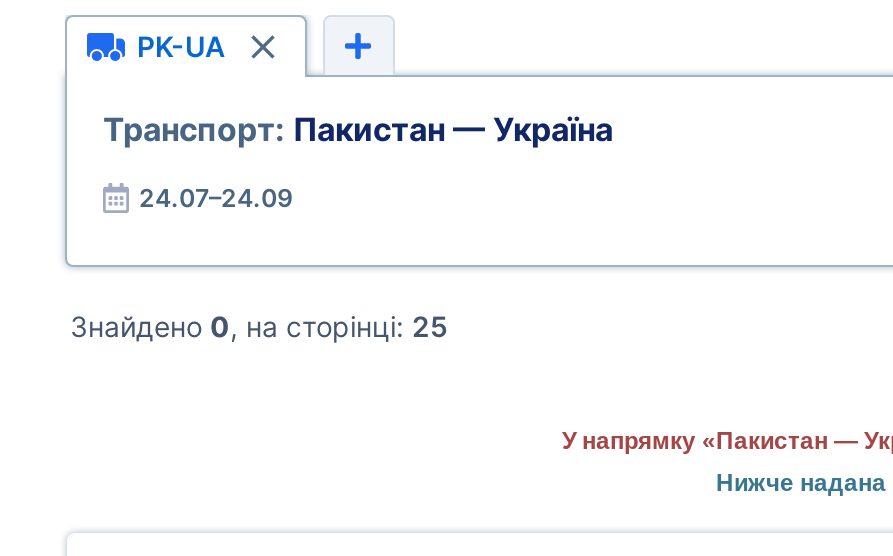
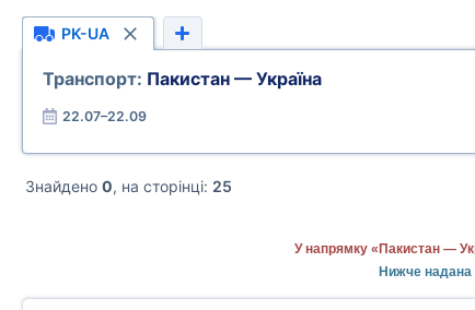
- 24.07–24.09
+ 22.07–22.09
